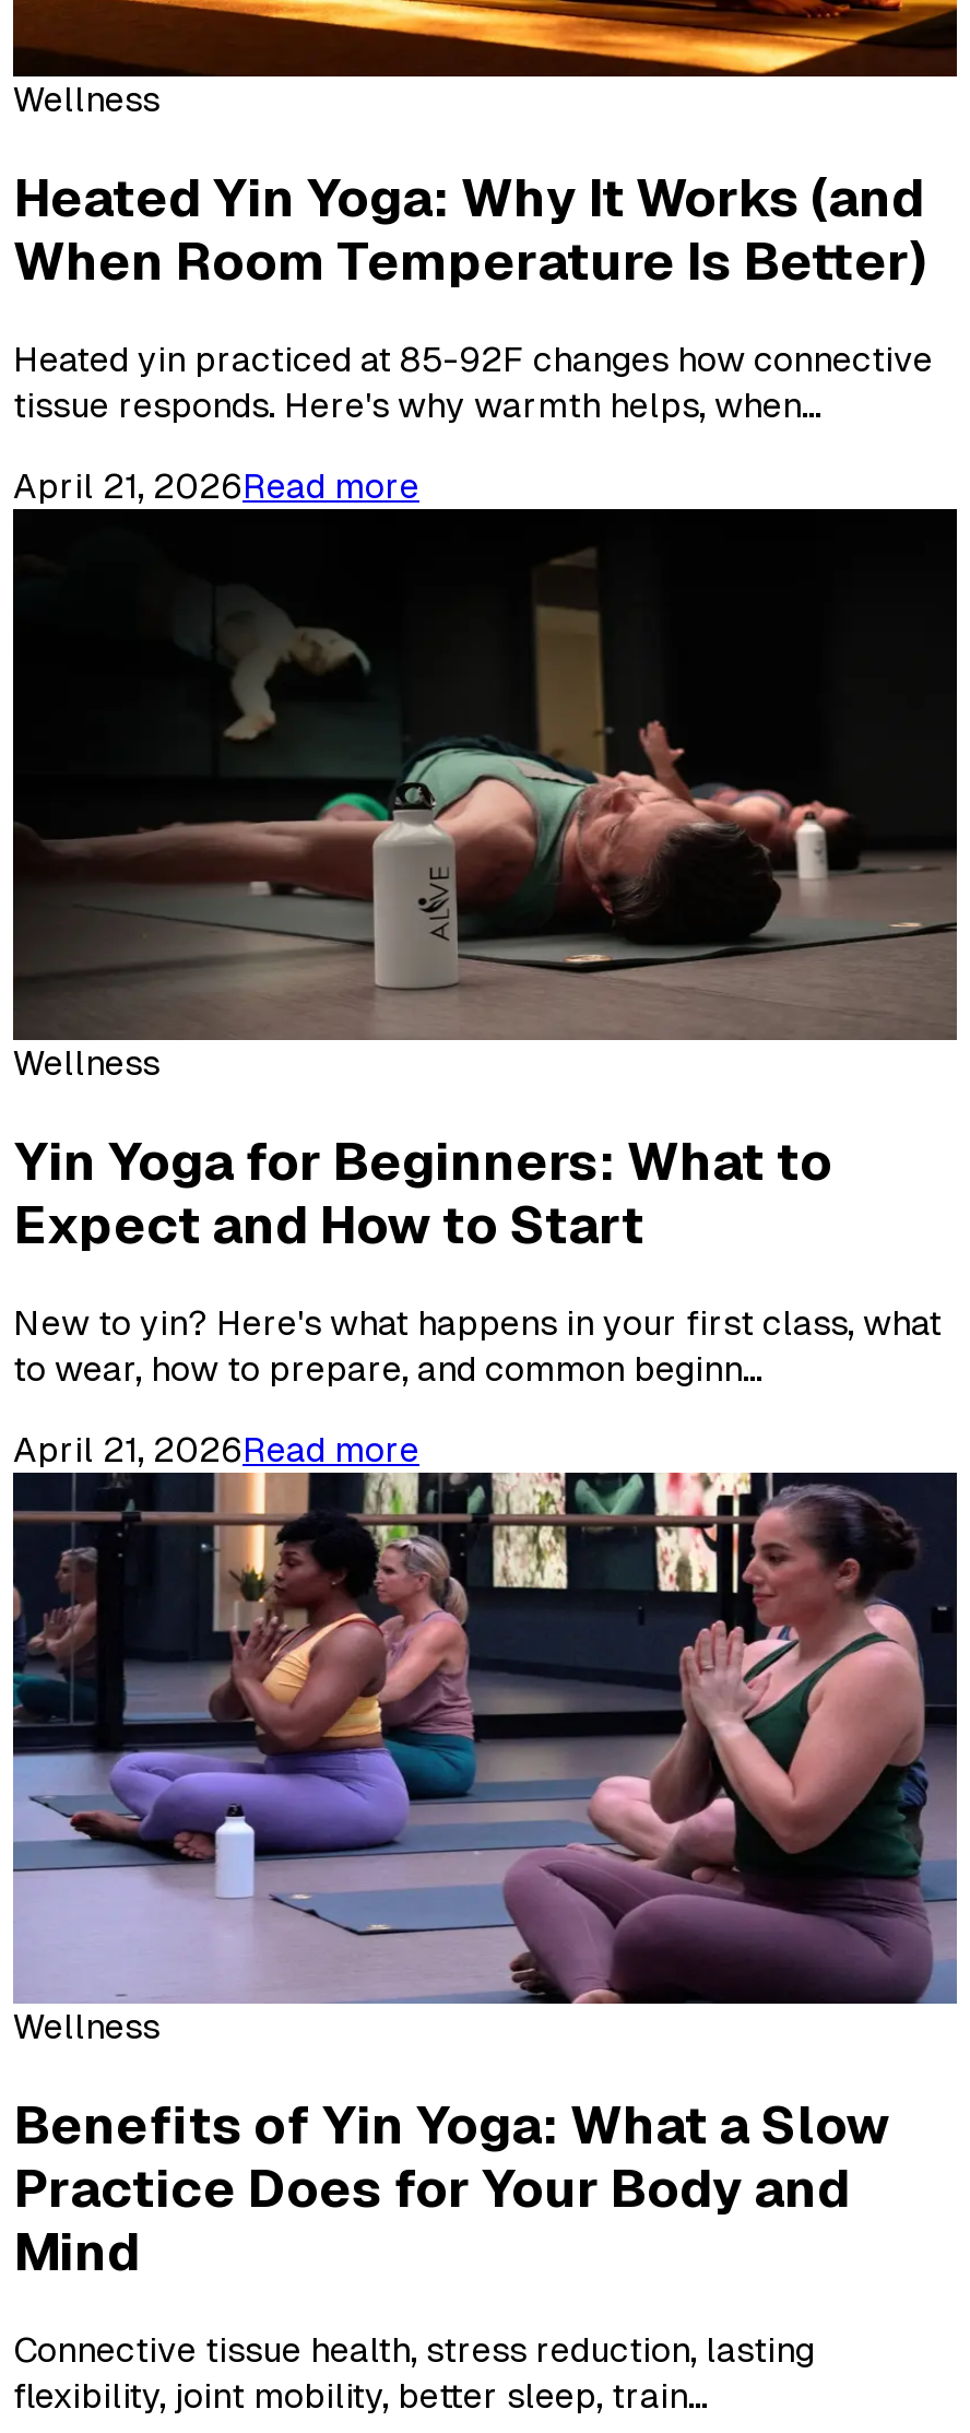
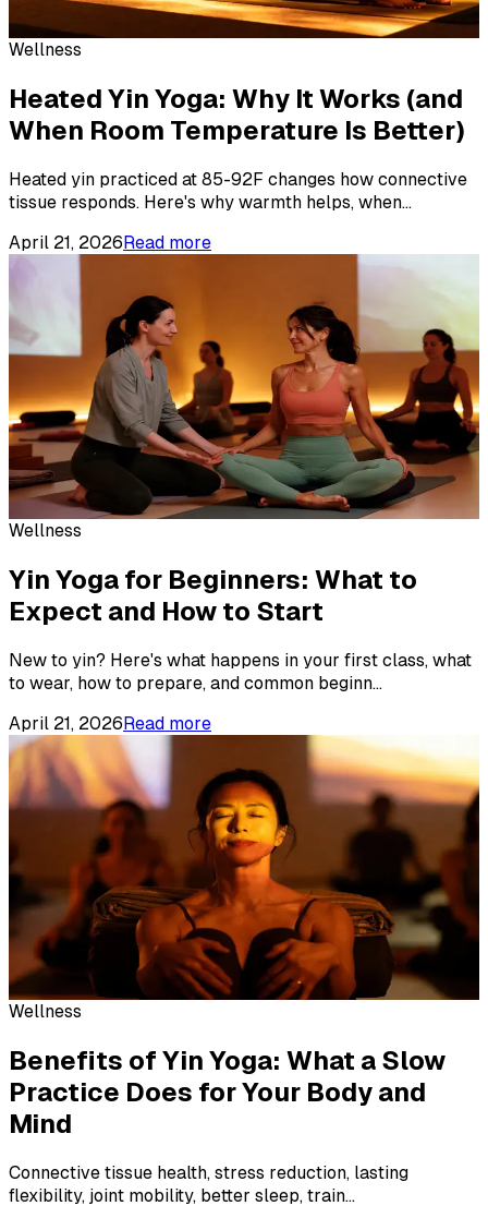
- [image]
+ [image]

- [image]
+ [image]
